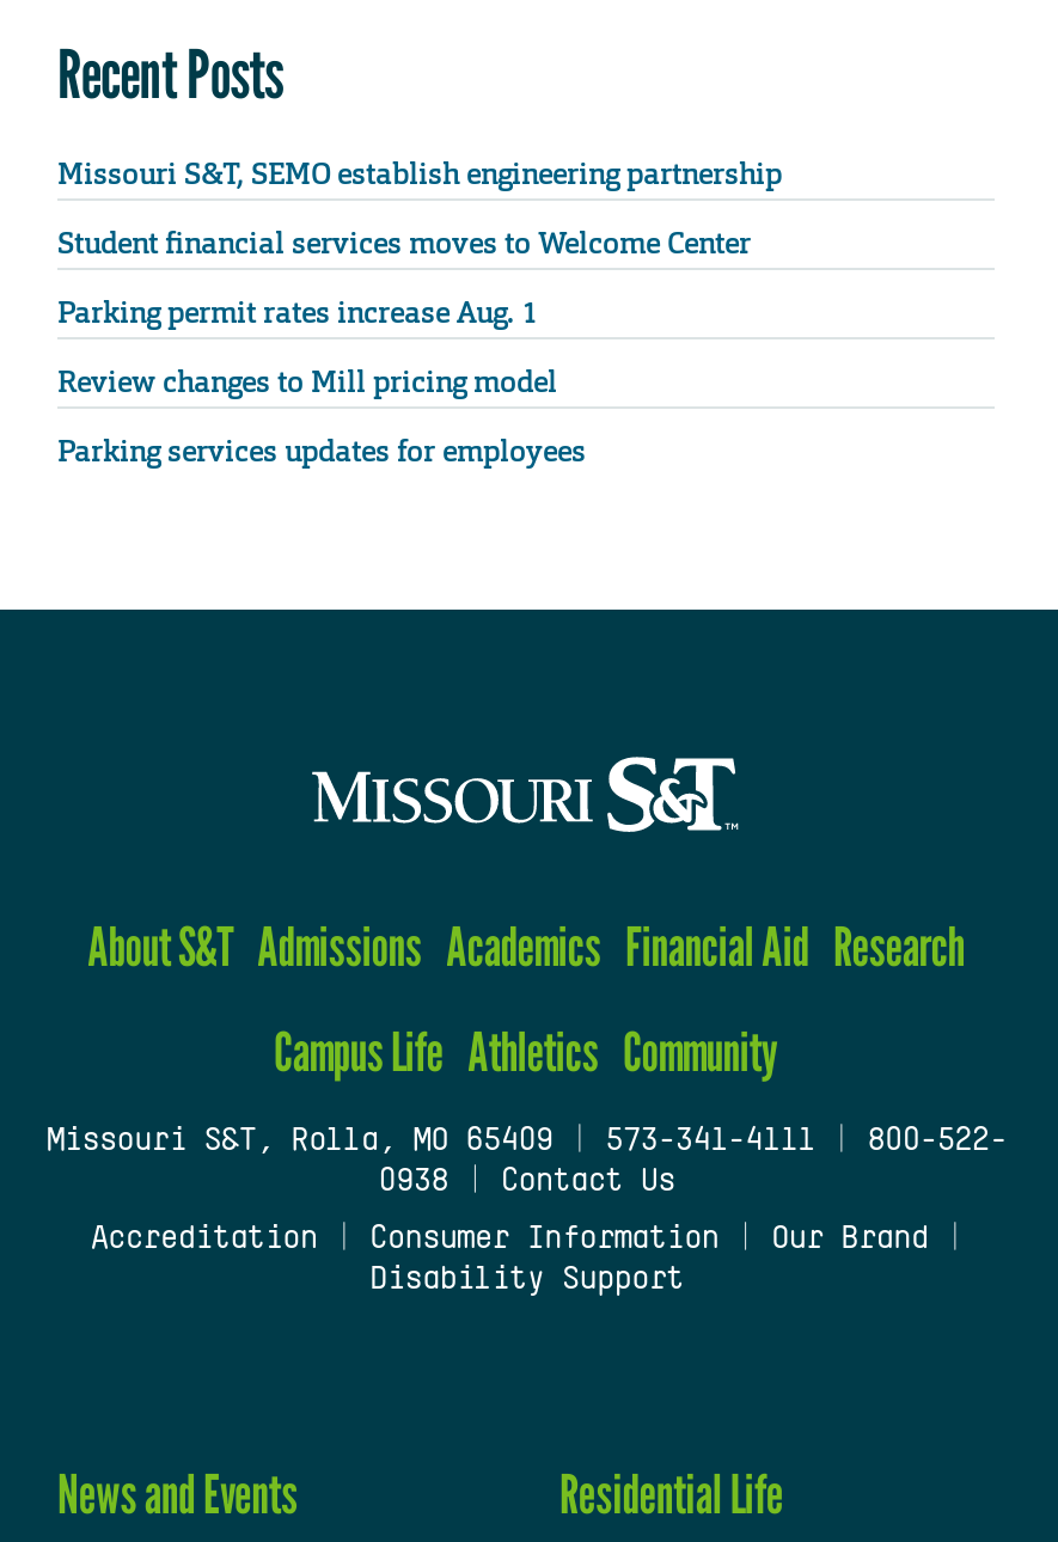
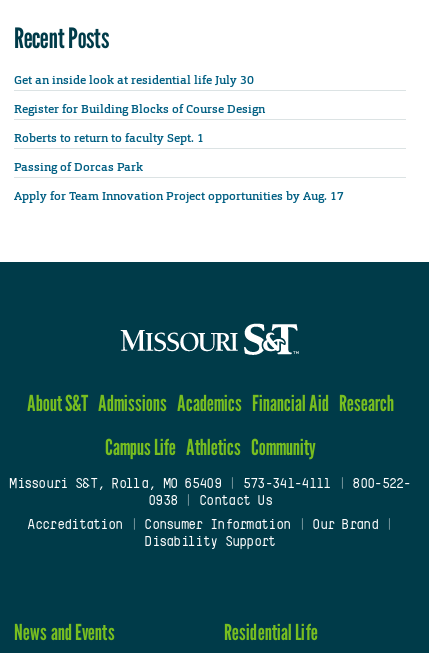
- Missouri S&T, SEMO establish engineering partnership
+ Get an inside look at residential life July 30

- Student financial services moves to Welcome Center
+ Register for Building Blocks of Course Design

- Parking permit rates increase Aug. 1
+ Roberts to return to faculty Sept. 1

- Review changes to Mill pricing model
+ Passing of Dorcas Park

- Parking services updates for employees
+ Apply for Team Innovation Project opportunities by Aug. 17
